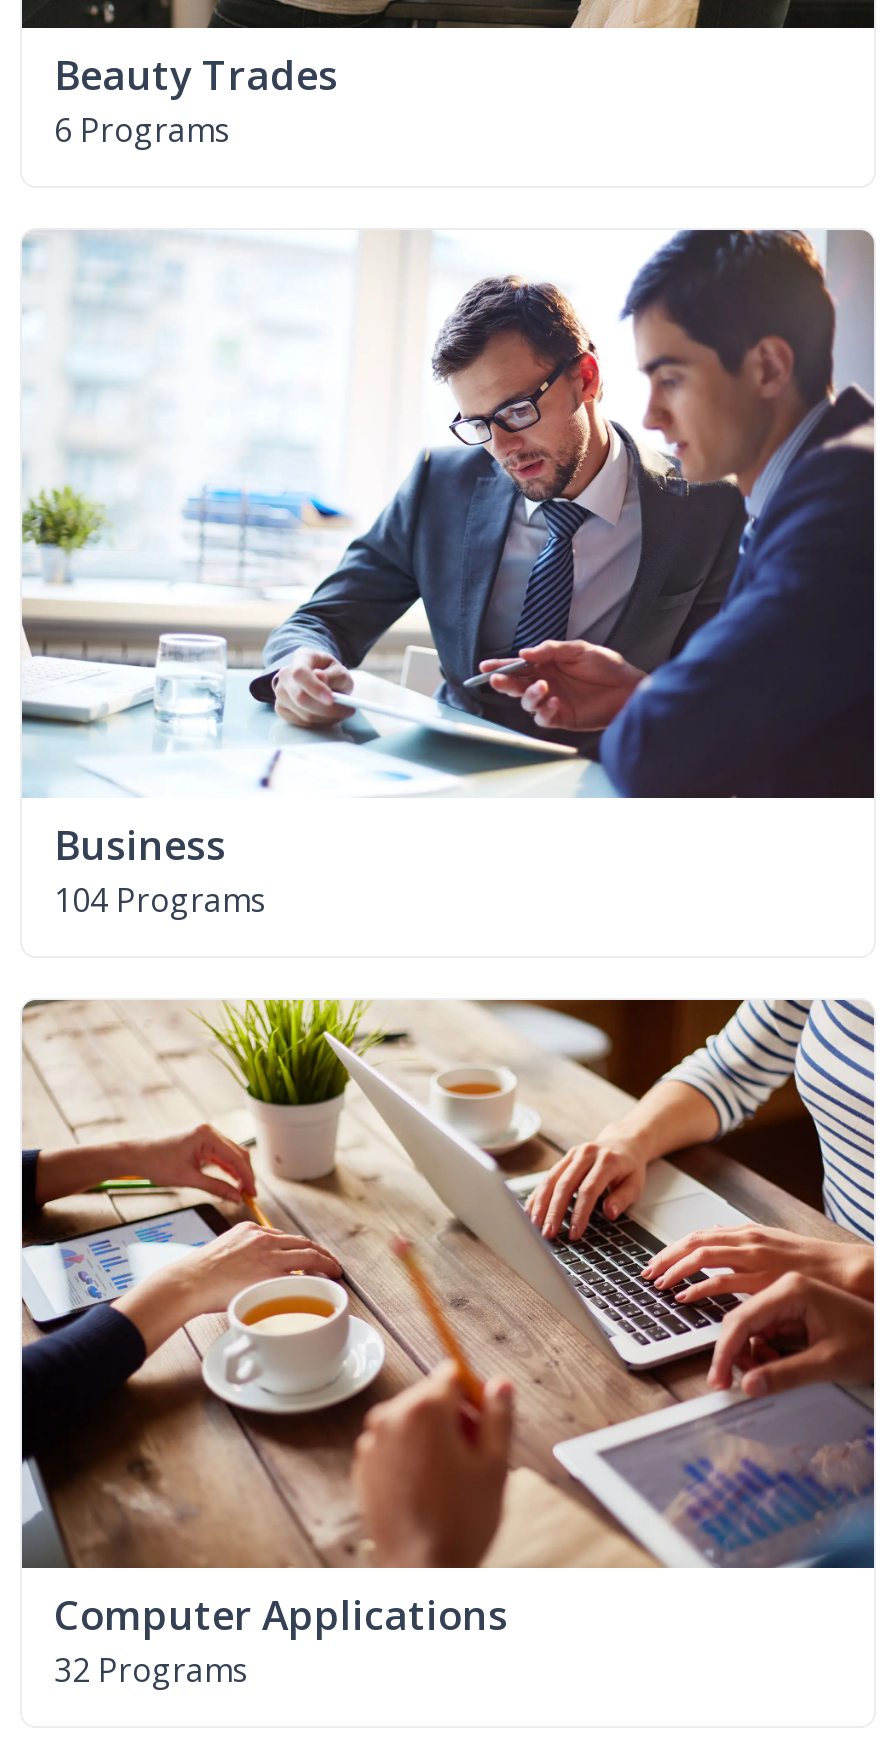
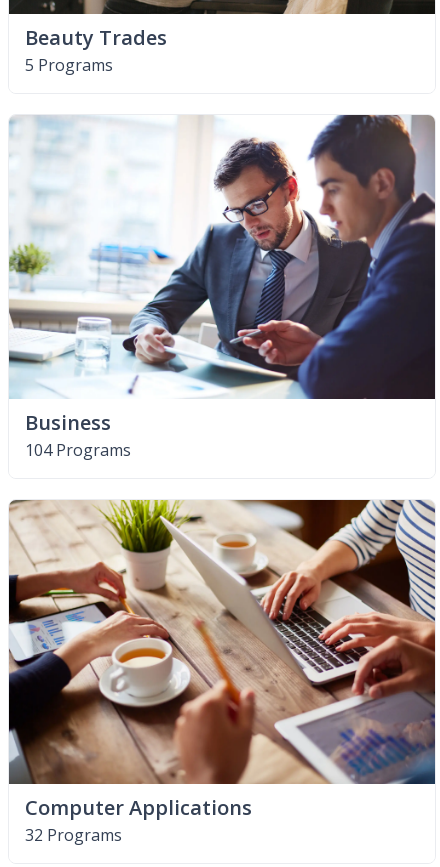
- 6 Programs
+ 5 Programs
